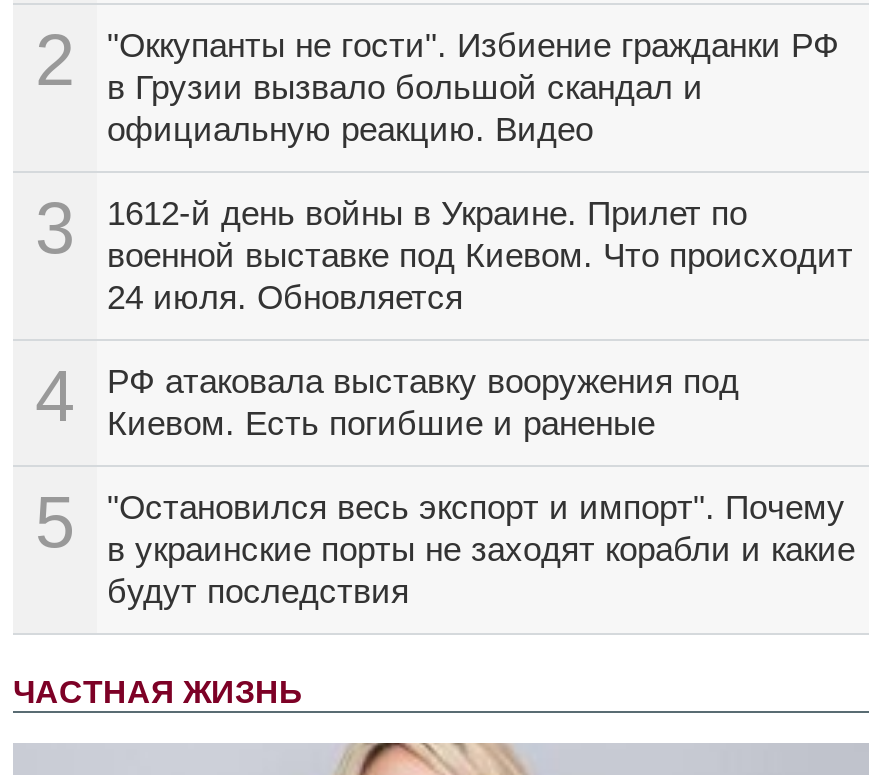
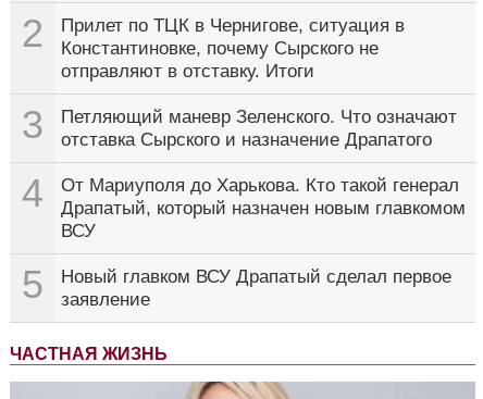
- "Оккупанты не гости". Избиение гражданки РФ
- в Грузии вызвало большой скандал и
- официальную реакцию. Видео
+ Прилет по ТЦК в Чернигове, ситуация в
+ Константиновке, почему Сырского не
+ отправляют в отставку. Итоги

- 1612-й день войны в Украине. Прилет по
- военной выставке под Киевом. Что происходит
- 24 июля. Обновляется
+ Петляющий маневр Зеленского. Что означают
+ отставка Сырского и назначение Драпатого

- РФ атаковала выставку вооружения под
- Киевом. Есть погибшие и раненые
+ От Мариуполя до Харькова. Кто такой генерал
+ Драпатый, который назначен новым главкомом
+ ВСУ

- "Остановился весь экспорт и импорт". Почему
- в украинские порты не заходят корабли и какие
- будут последствия
+ Новый главком ВСУ Драпатый сделал первое
+ заявление
